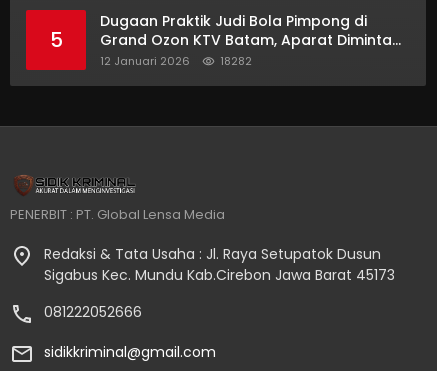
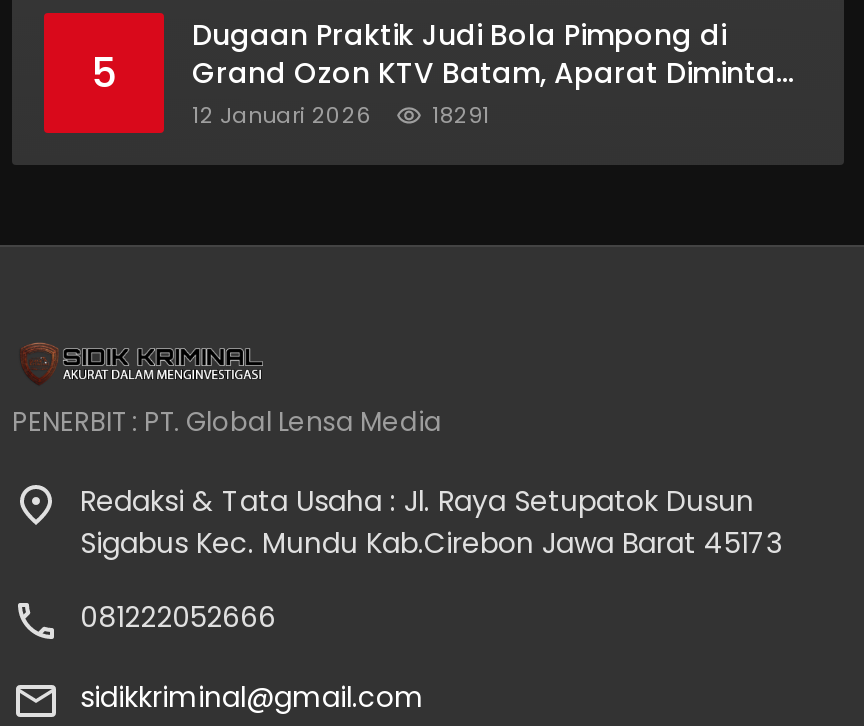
- 18282
+ 18291
